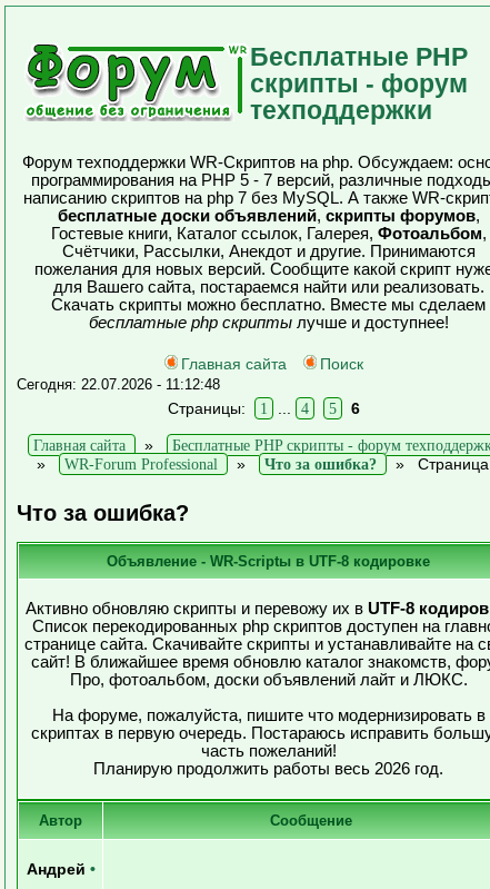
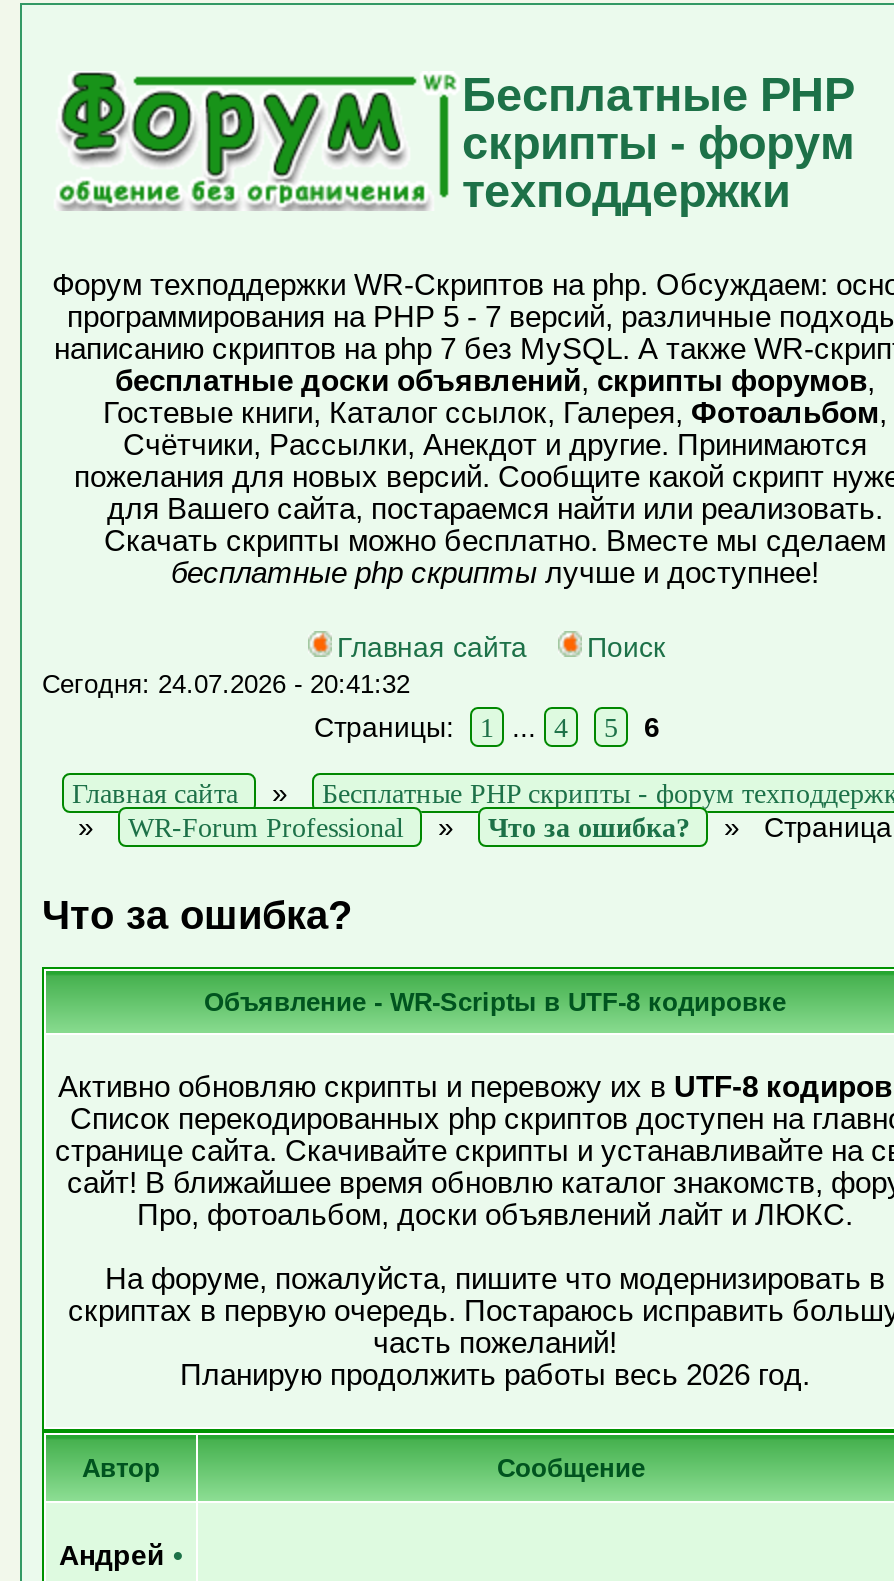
- Сегодня: 22.07.2026 - 11:12:48
+ Сегодня: 24.07.2026 - 20:41:32
